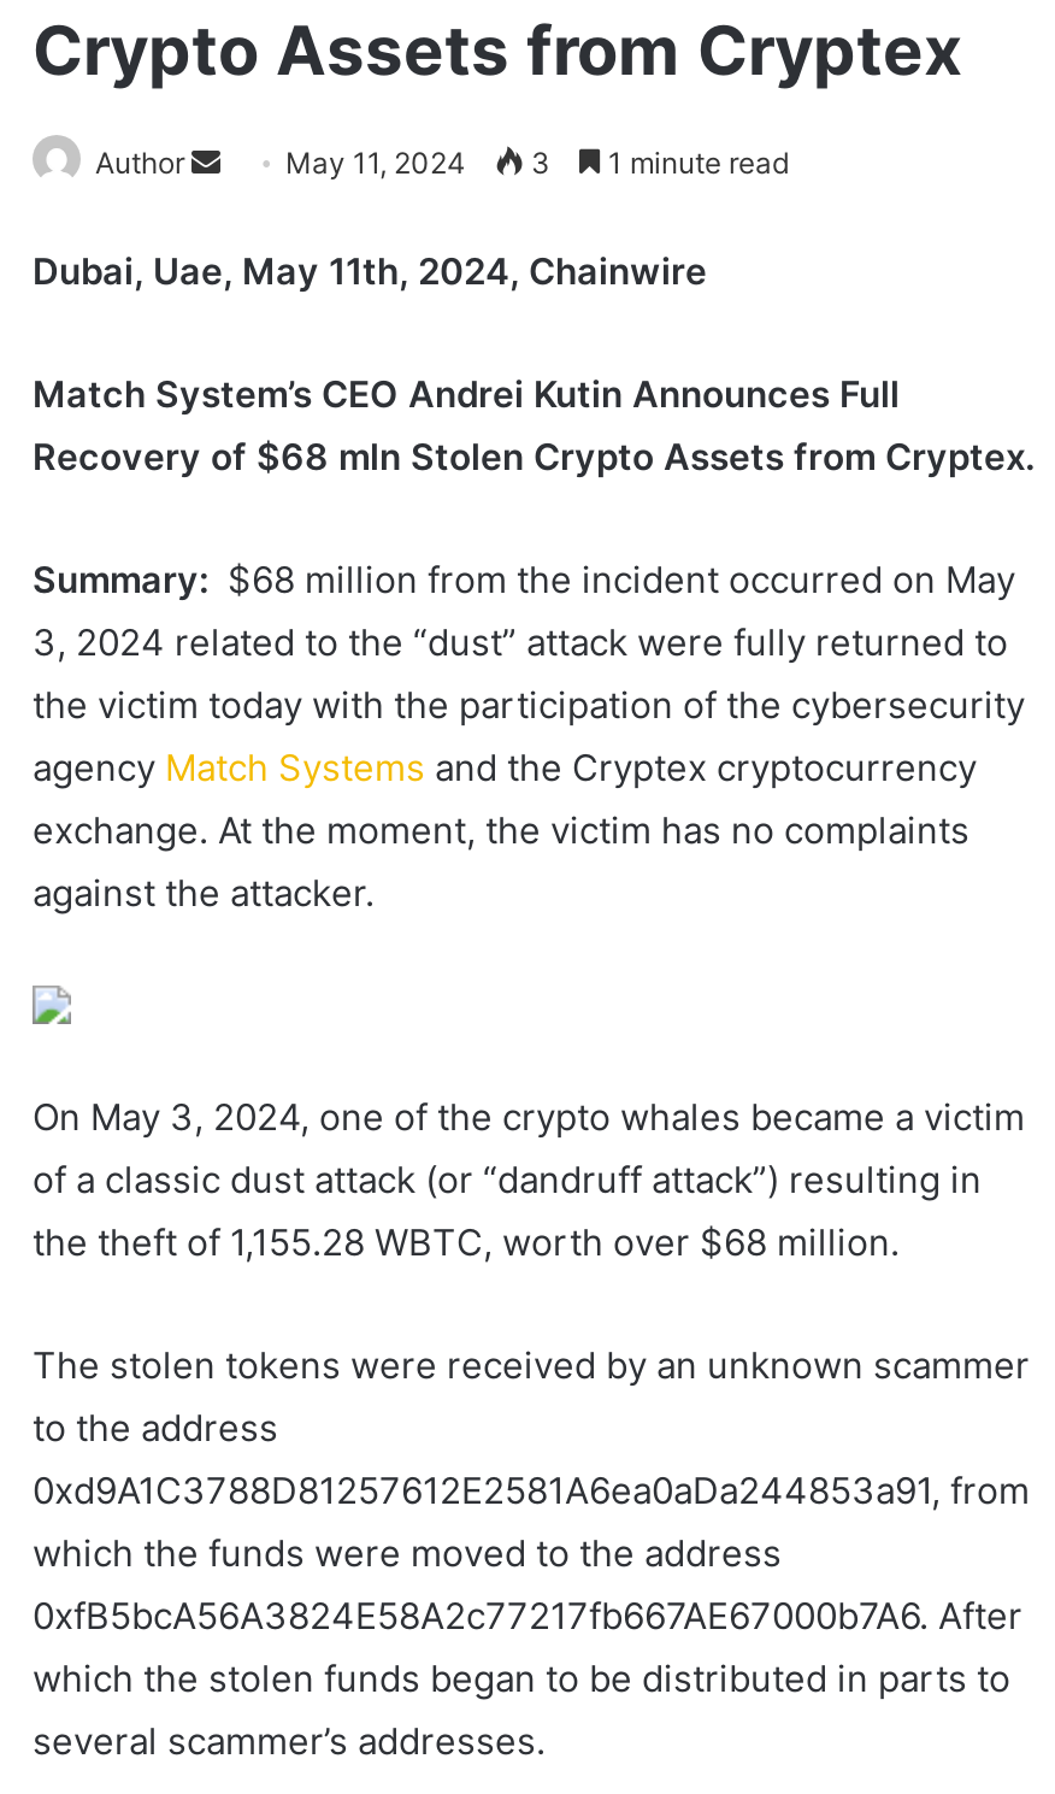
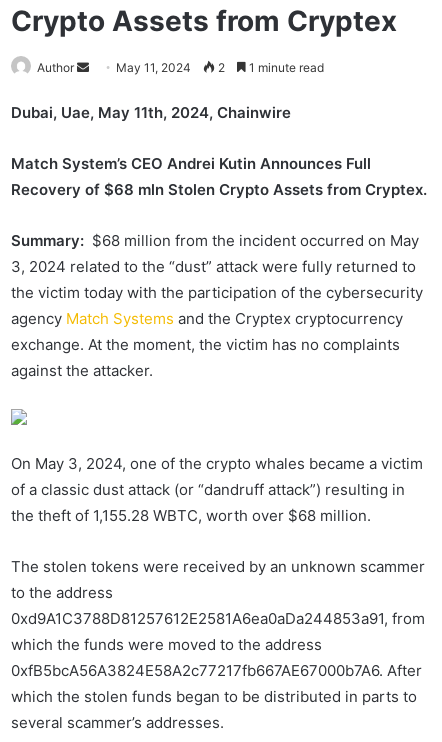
- 3
+ 2
